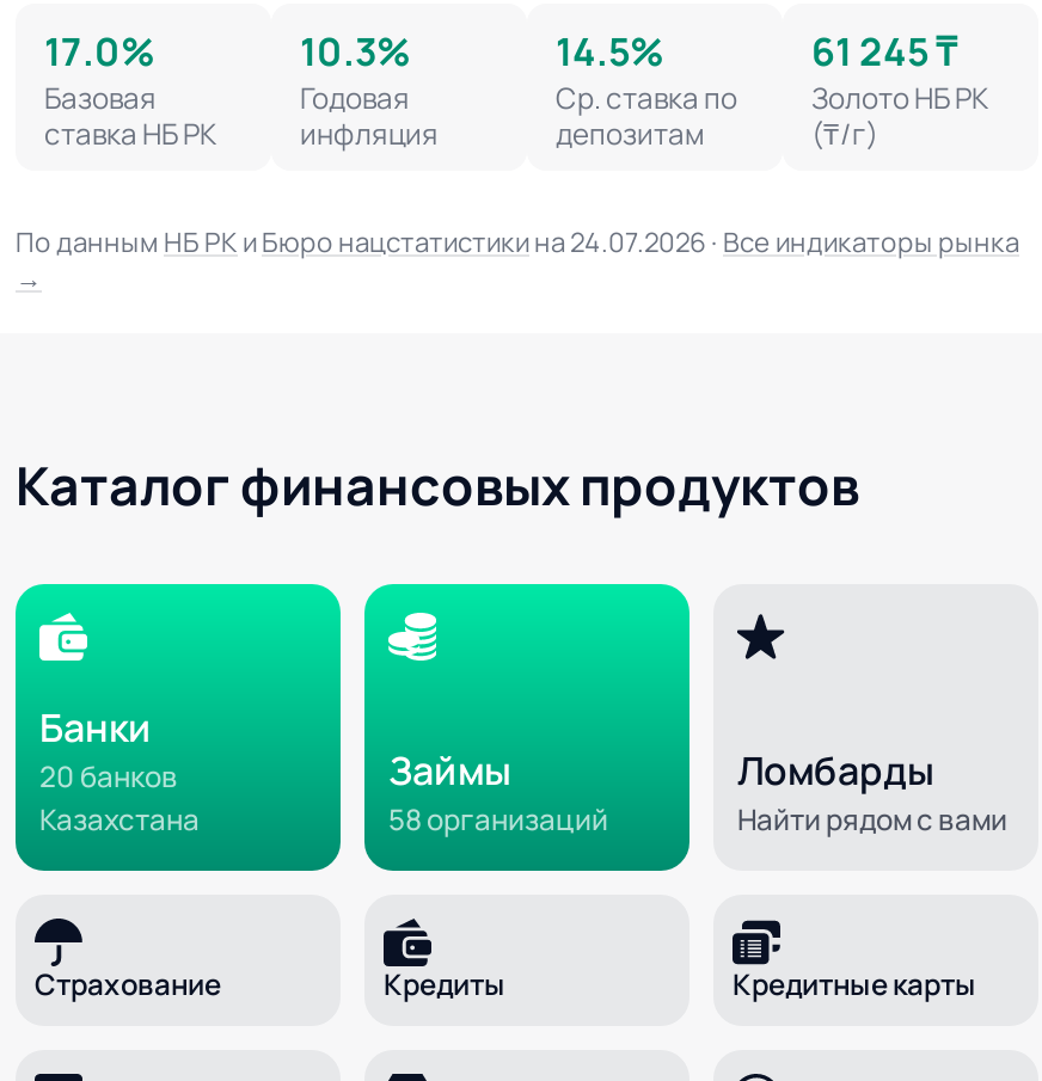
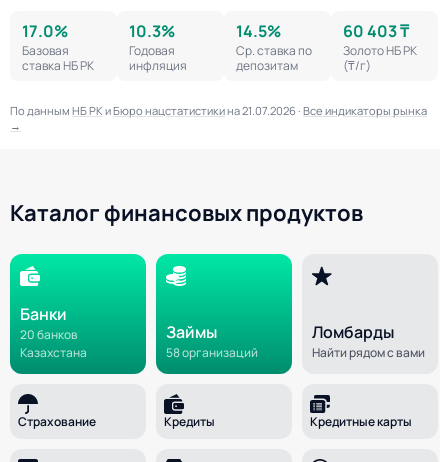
- 61 245 ₸
+ 60 403 ₸

- По данным НБ РК и Бюро нацстатистики на 24.07.2026 · Все индикаторы рынка
+ По данным НБ РК и Бюро нацстатистики на 21.07.2026 · Все индикаторы рынка
